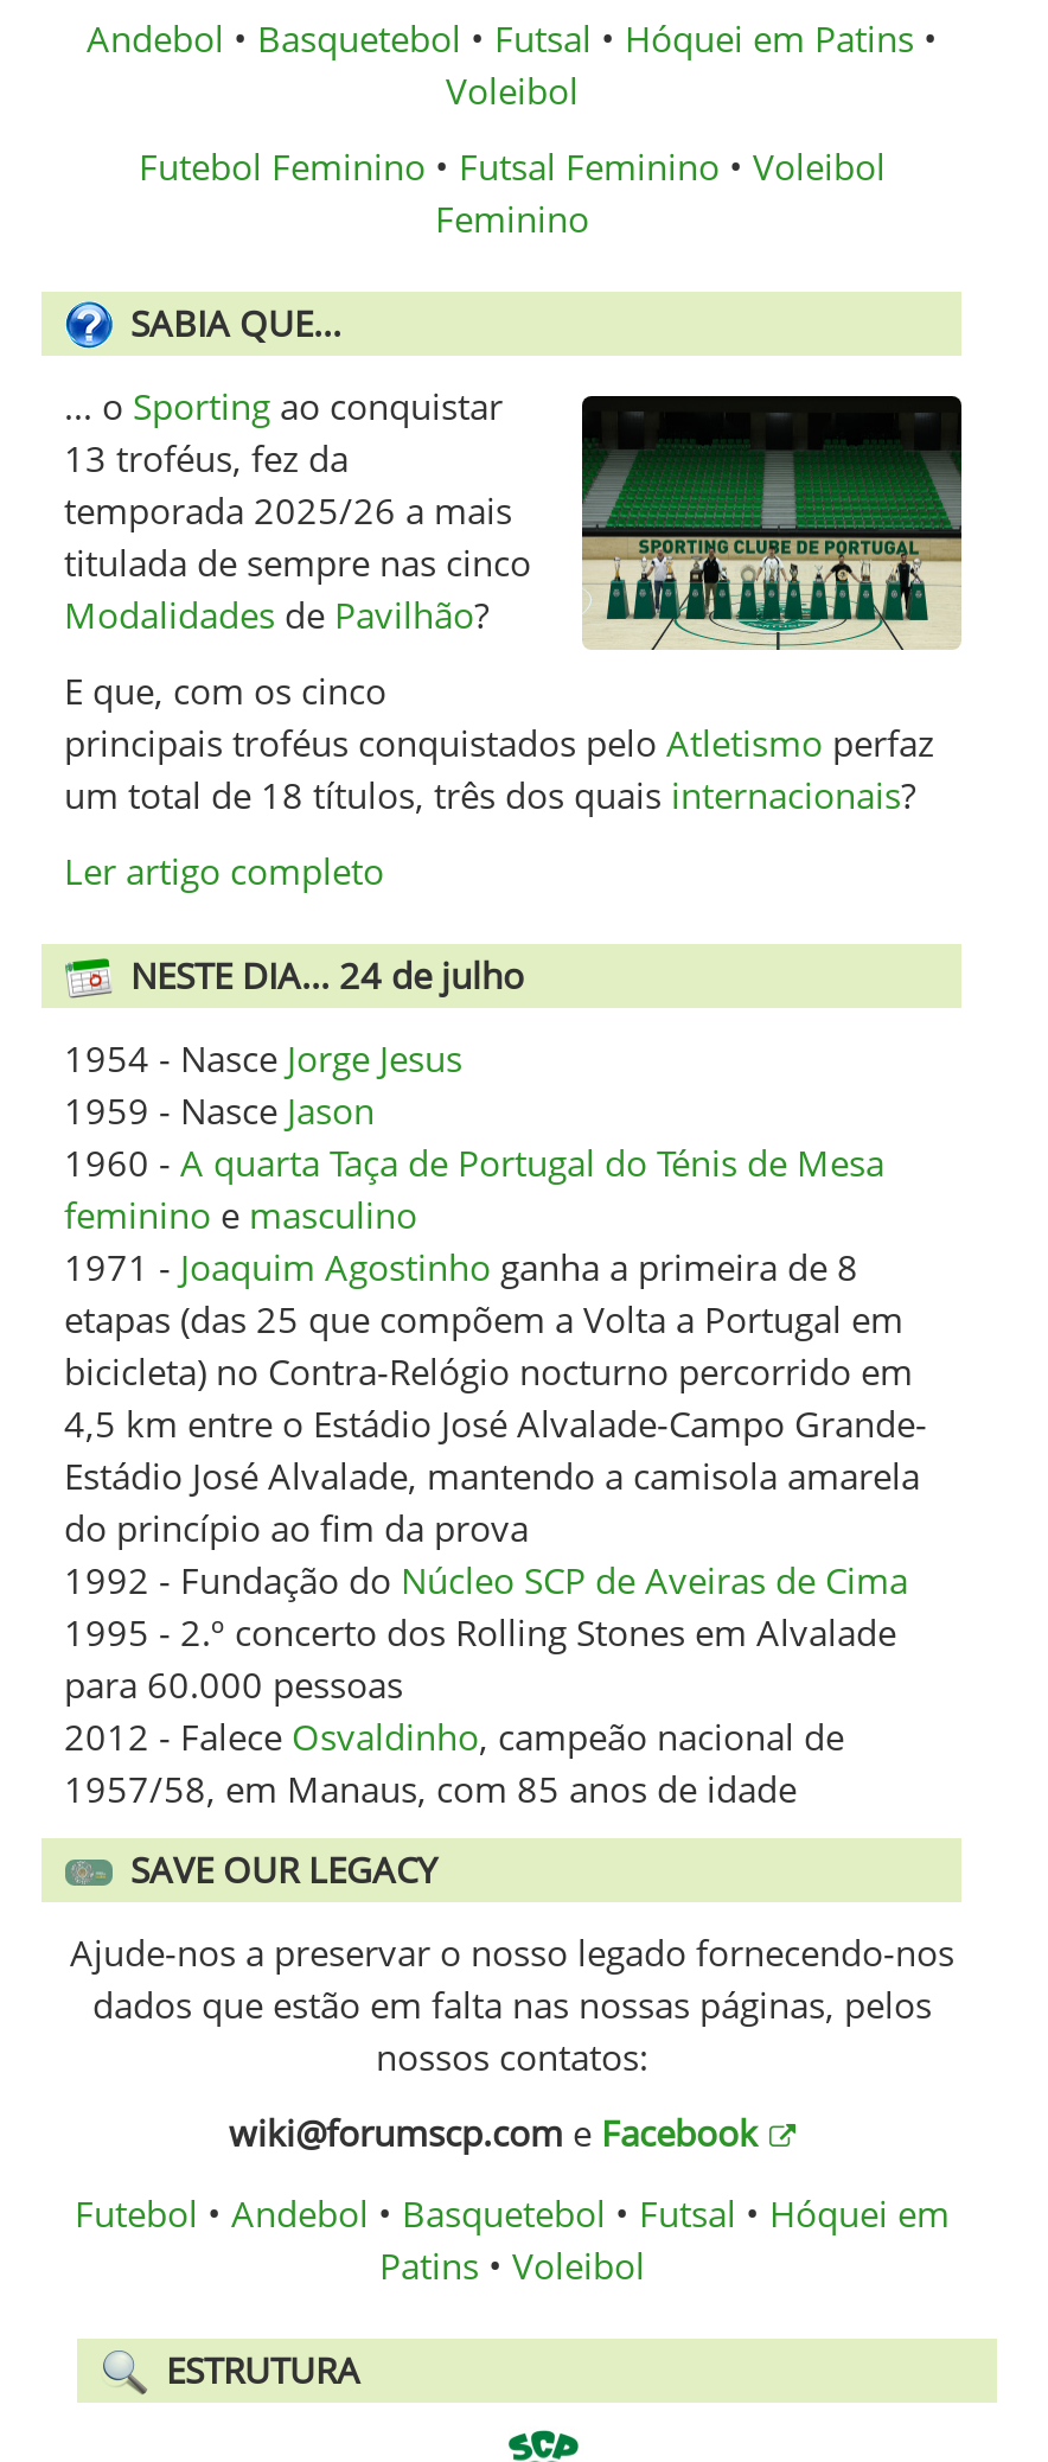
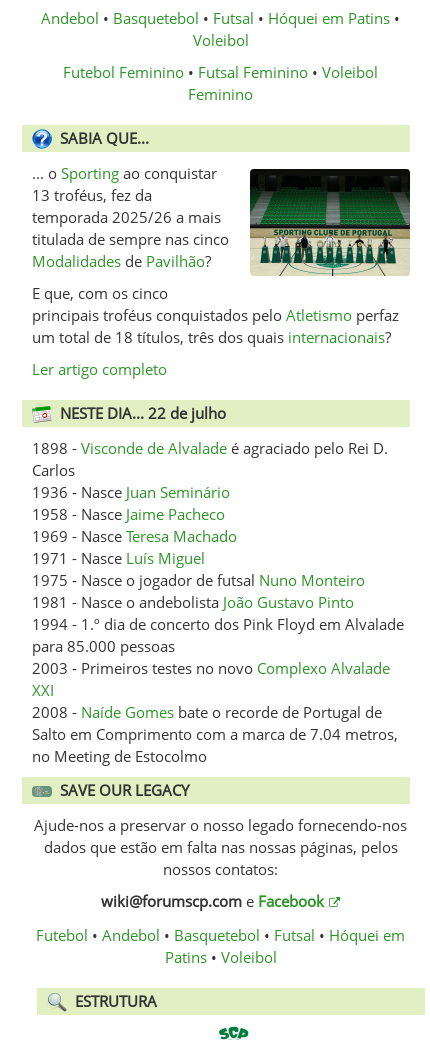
- NESTE DIA... 24 de julho
+ NESTE DIA... 22 de julho

- 1954 - Nasce Jorge Jesus
- 1959 - Nasce Jason
- 1960 - A quarta Taça de Portugal do Ténis de Mesa
- feminino e masculino
- 1971 - Joaquim Agostinho ganha a primeira de 8
- etapas (das 25 que compõem a Volta a Portugal em
- bicicleta) no Contra-Relógio nocturno percorrido em
- 4,5 km entre o Estádio José Alvalade-Campo Grande-
- Estádio José Alvalade, mantendo a camisola amarela
- do princípio ao fim da prova
- 1992 - Fundação do Núcleo SCP de Aveiras de Cima
- 1995 - 2.º concerto dos Rolling Stones em Alvalade
- para 60.000 pessoas
- 2012 - Falece Osvaldinho, campeão nacional de
- 1957/58, em Manaus, com 85 anos de idade
+ 1898 - Visconde de Alvalade é agraciado pelo Rei D.
+ Carlos
+ 1936 - Nasce Juan Seminário
+ 1958 - Nasce Jaime Pacheco
+ 1969 - Nasce Teresa Machado
+ 1971 - Nasce Luís Miguel
+ 1975 - Nasce o jogador de futsal Nuno Monteiro
+ 1981 - Nasce o andebolista João Gustavo Pinto
+ 1994 - 1.º dia de concerto dos Pink Floyd em Alvalade
+ para 85.000 pessoas
+ 2003 - Primeiros testes no novo Complexo Alvalade
+ XXI
+ 2008 - Naíde Gomes bate o recorde de Portugal de
+ Salto em Comprimento com a marca de 7.04 metros,
+ no Meeting de Estocolmo
